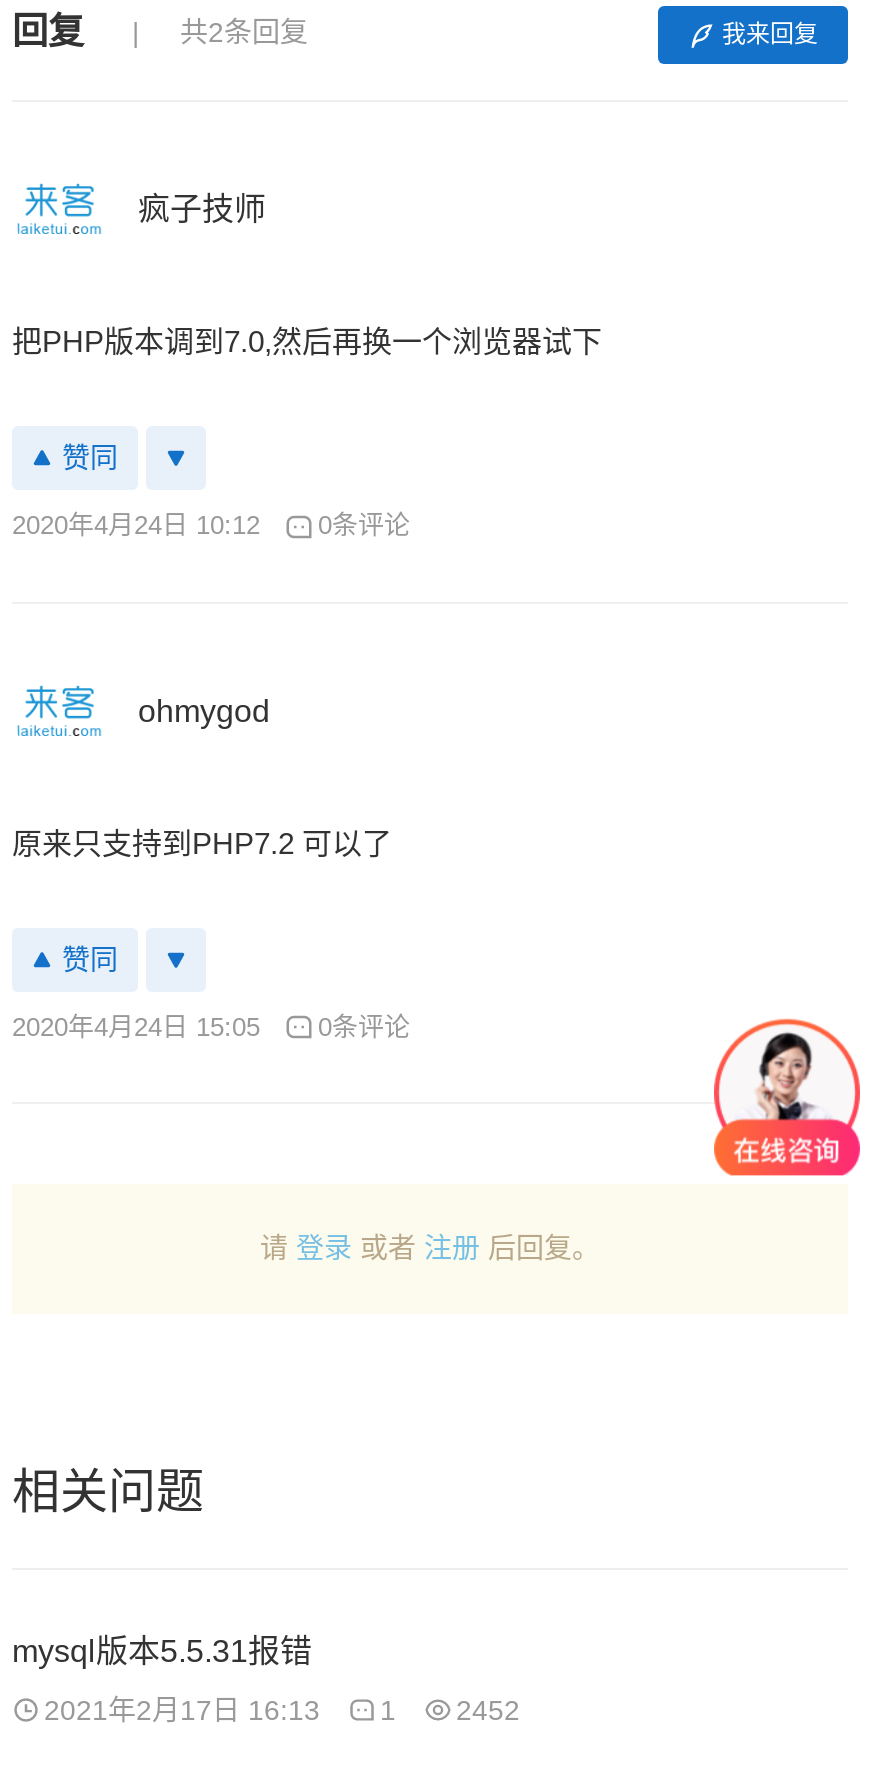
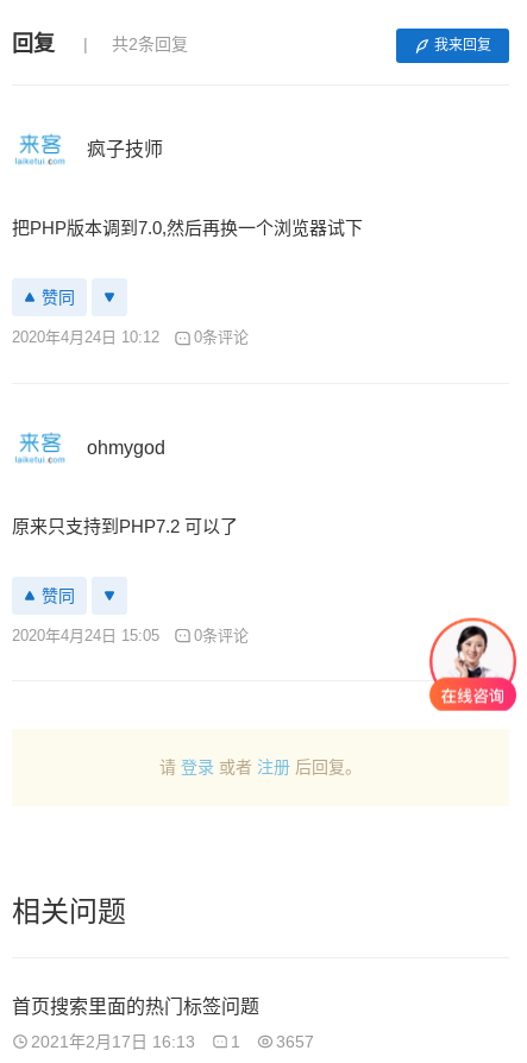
- [image]
+ [image]

- mysql版本5.5.31报错
+ 首页搜索里面的热门标签问题

- 2021年2月17日 16:13 1 2452
+ 2021年2月17日 16:13 1 3657
